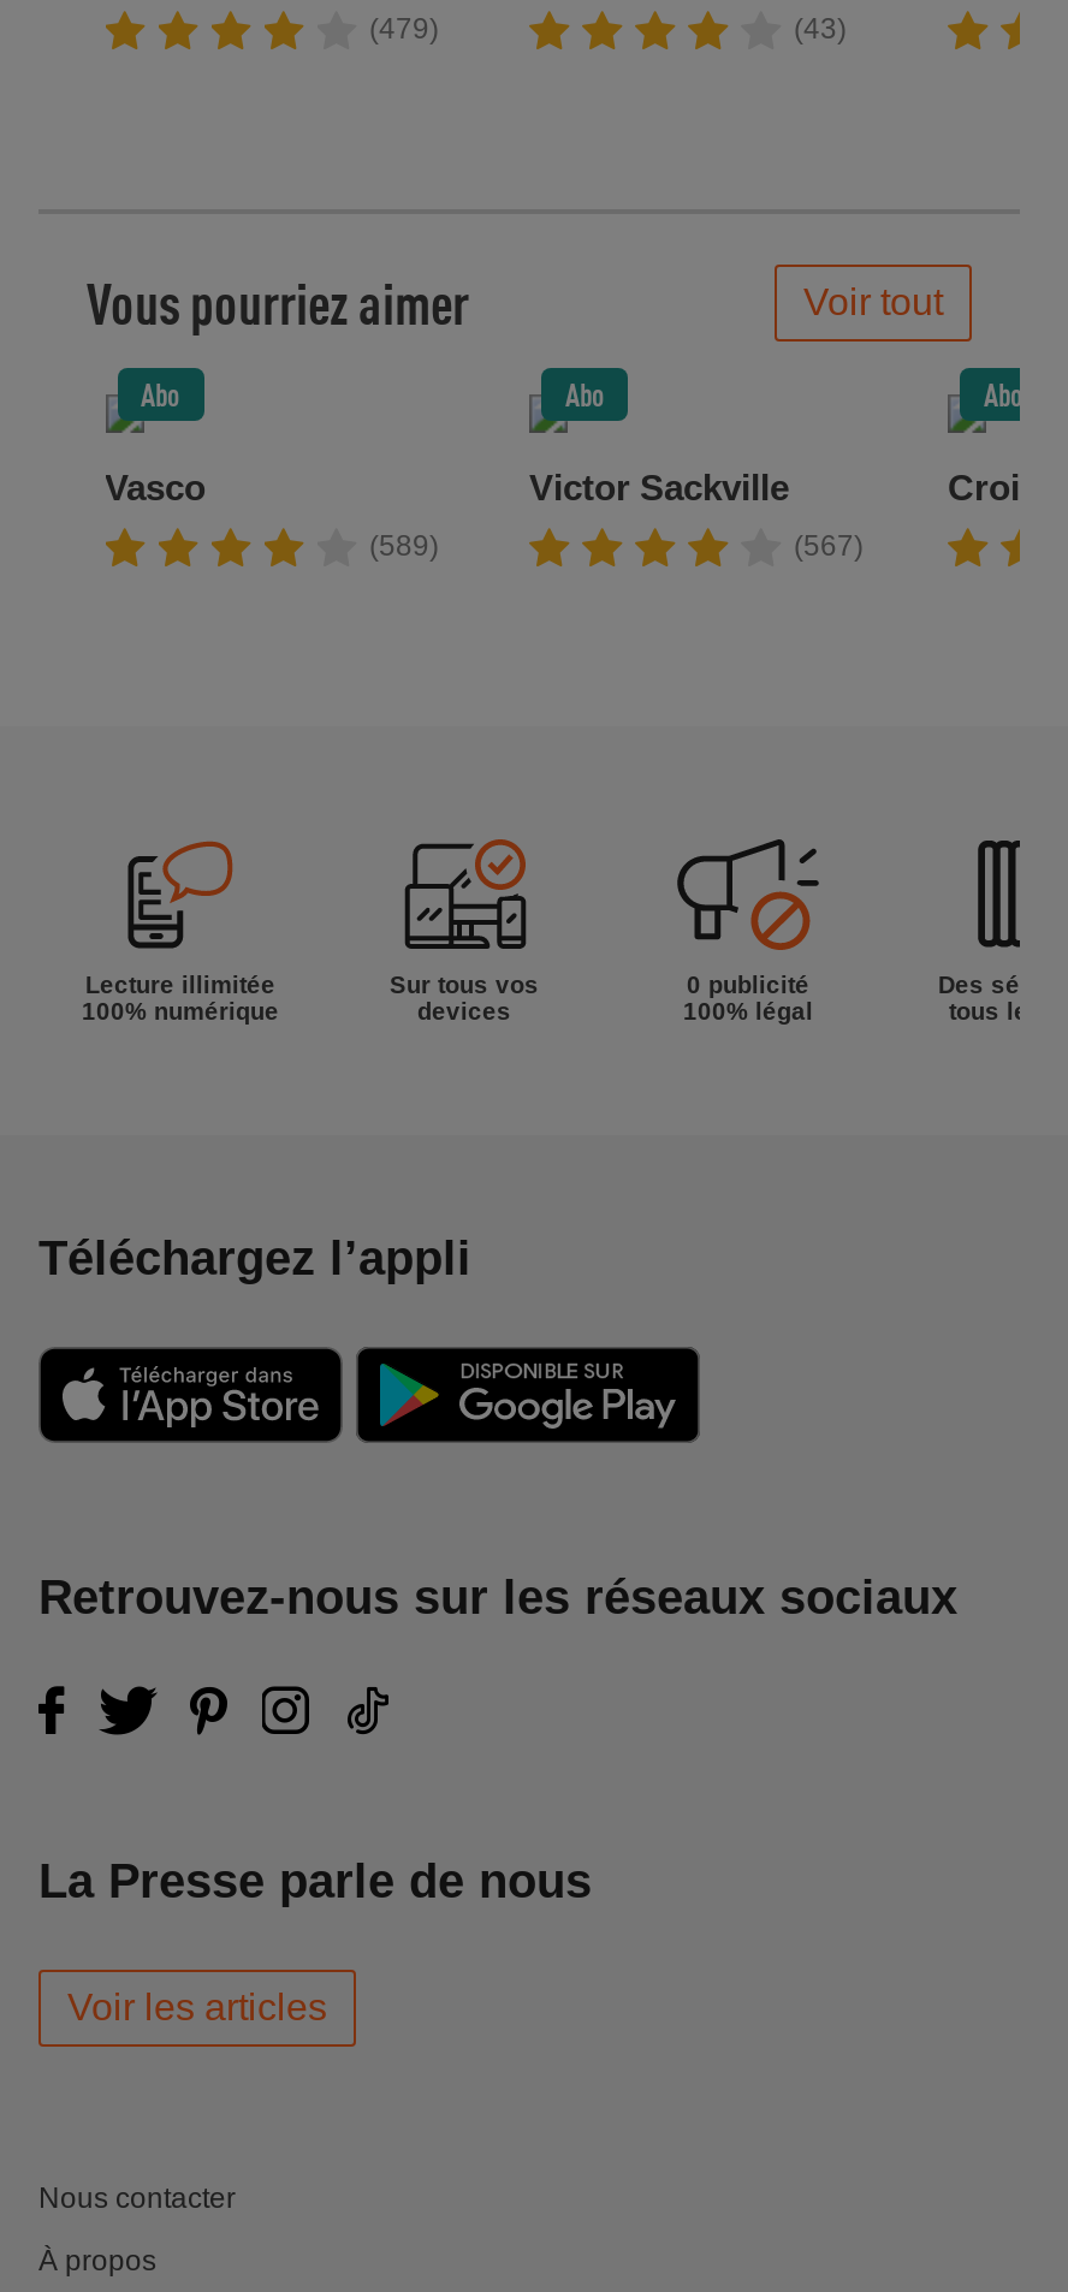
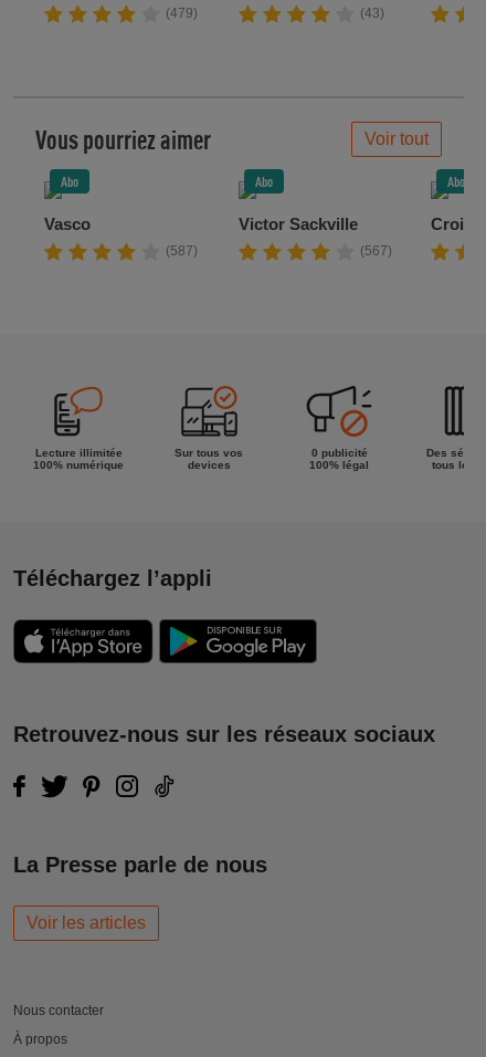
- (589)
+ (587)
